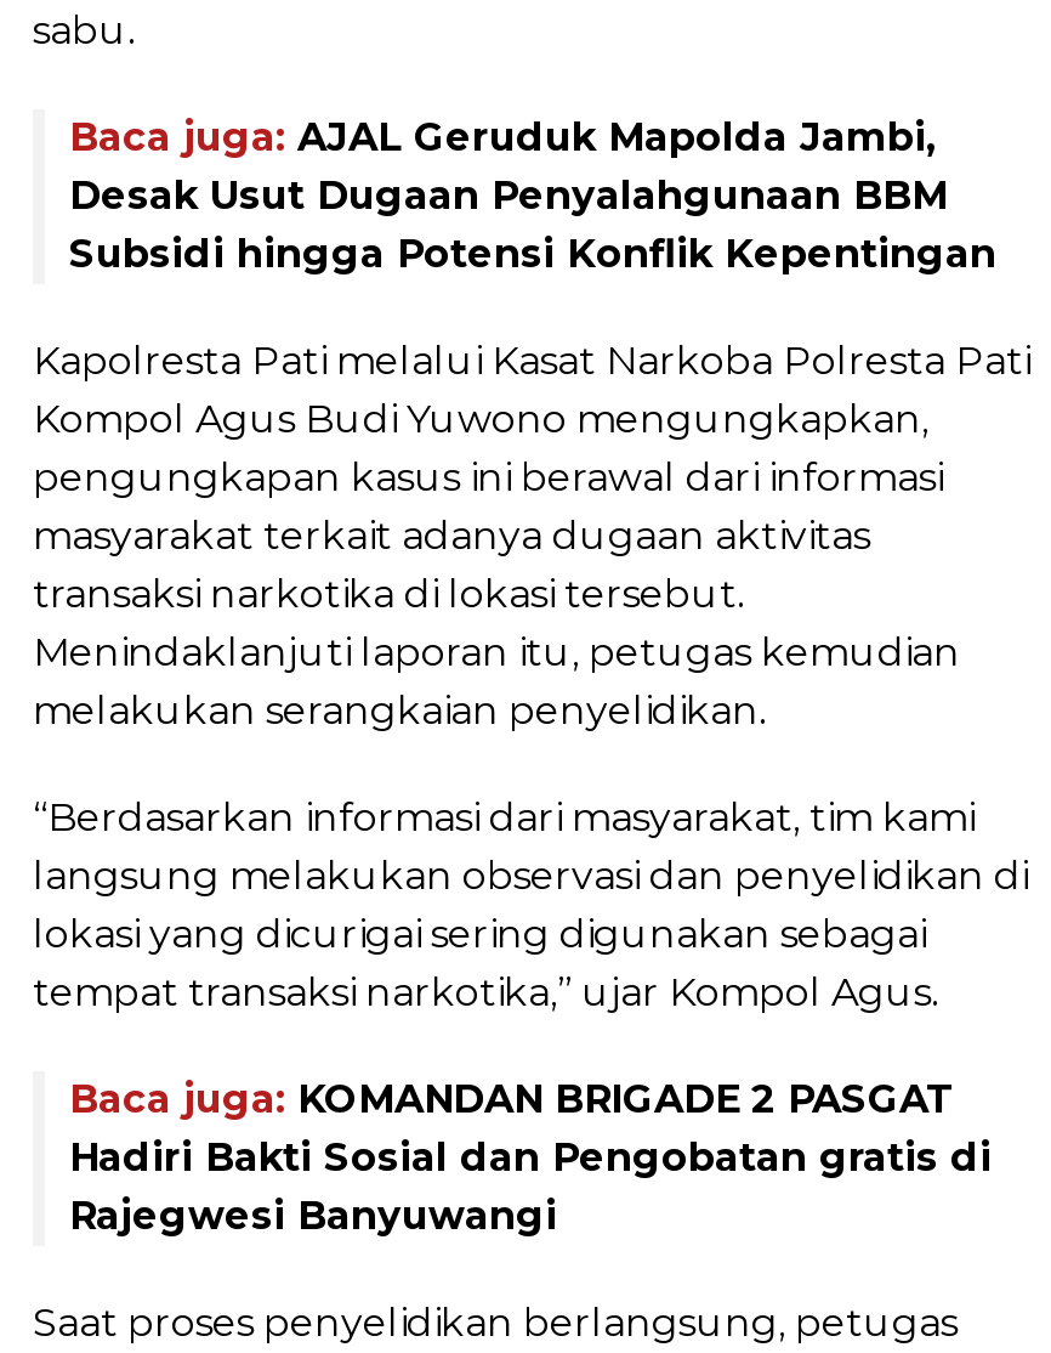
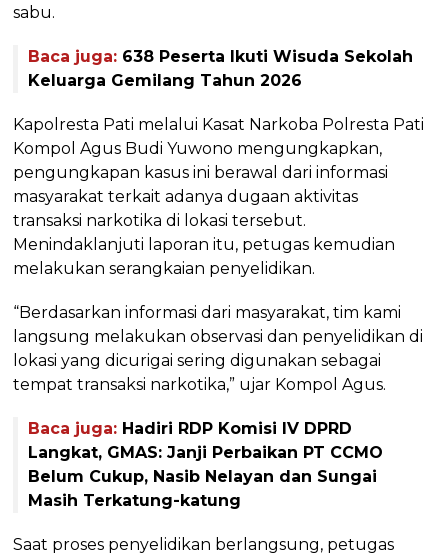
- Baca juga: AJAL Geruduk Mapolda Jambi,
- Desak Usut Dugaan Penyalahgunaan BBM
- Subsidi hingga Potensi Konflik Kepentingan
+ Baca juga: 638 Peserta Ikuti Wisuda Sekolah
+ Keluarga Gemilang Tahun 2026

moved up: Kapolresta Pati melalui Kasat Narkoba Polresta Pati | Kompol Agus Budi Yuwono mengungkapkan, | pengungkapan kasus ini berawal dari informasi | ... | lokasi yang dicurigai sering digunakan sebagai | tempat transaksi narkotika,” ujar Kompol Agus.

- Baca juga: KOMANDAN BRIGADE 2 PASGAT
- Hadiri Bakti Sosial dan Pengobatan gratis di
- Rajegwesi Banyuwangi
+ Baca juga: Hadiri RDP Komisi IV DPRD
+ Langkat, GMAS: Janji Perbaikan PT CCMO
+ Belum Cukup, Nasib Nelayan dan Sungai
+ Masih Terkatung-katung
